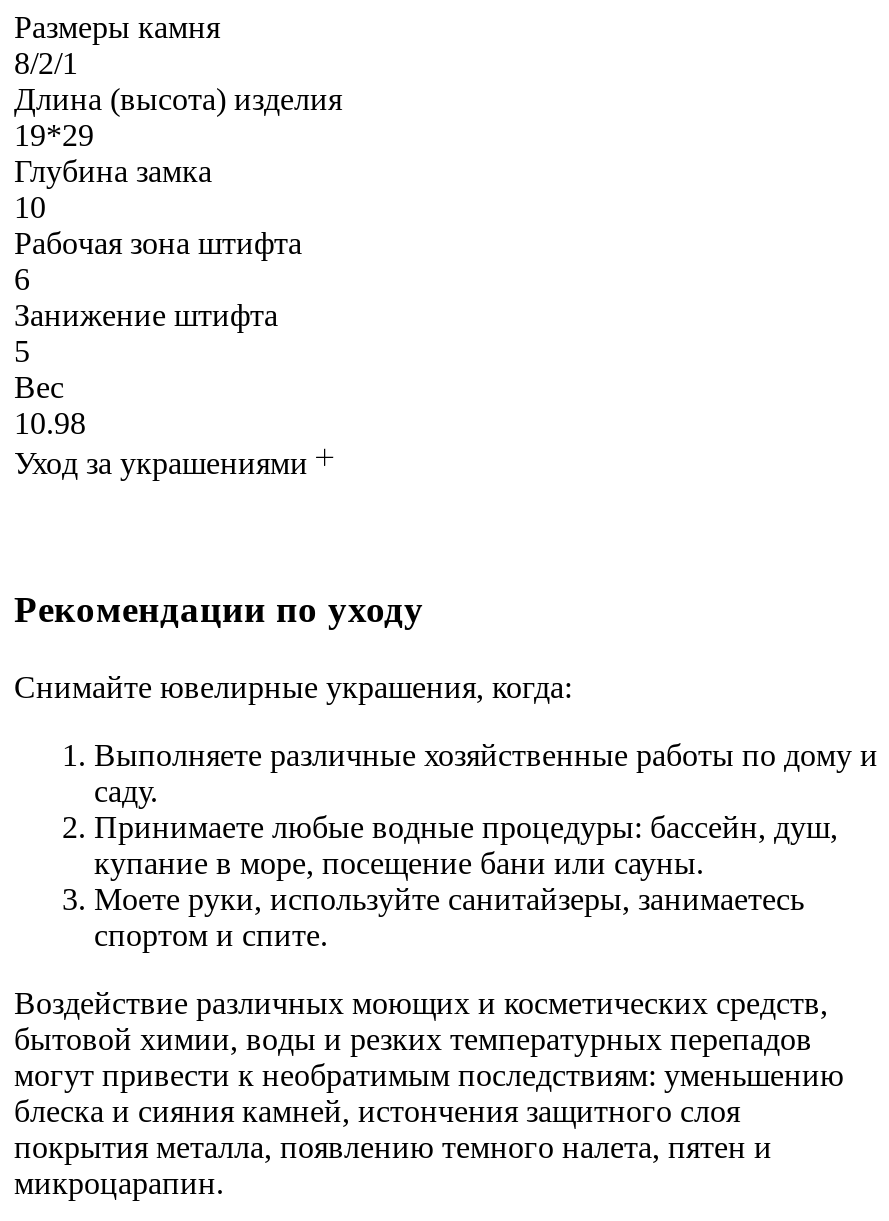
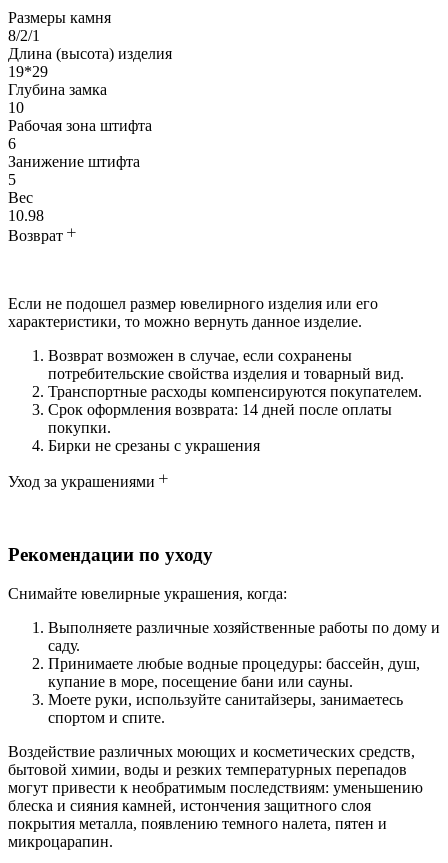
+ Возврат

+ Если не подошел размер ювелирного изделия или его
+ характеристики, то можно вернуть данное изделие.
+ Возврат возможен в случае, если сохранены
+ потребительские свойства изделия и товарный вид.
+ Транспортные расходы компенсируются покупателем.
+ Срок оформления возврата: 14 дней после оплаты
+ покупки.
+ Бирки не срезаны с украшения
